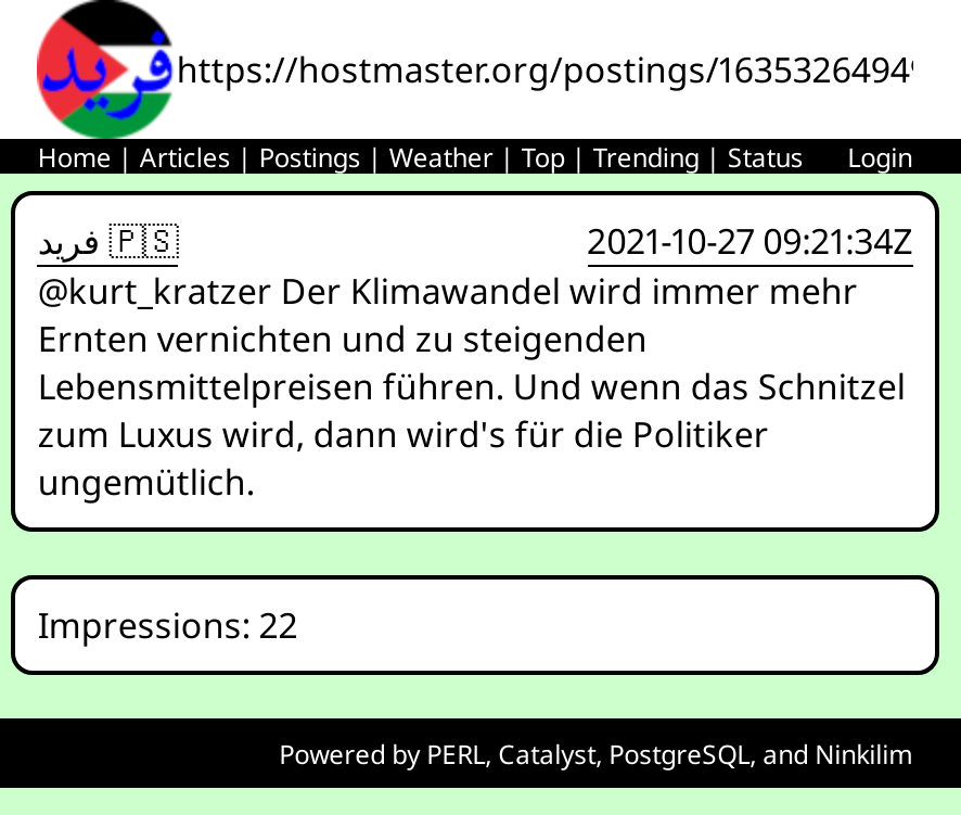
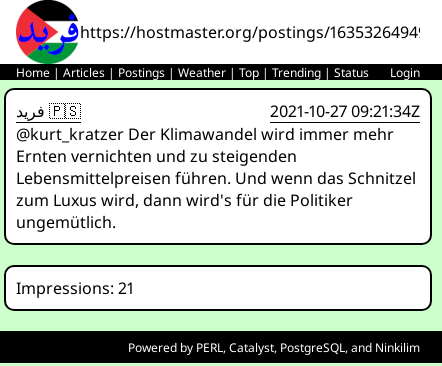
- Impressions: 22
+ Impressions: 21
